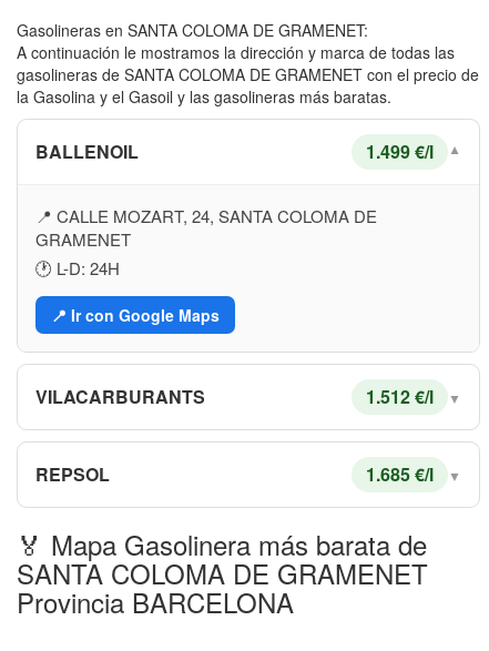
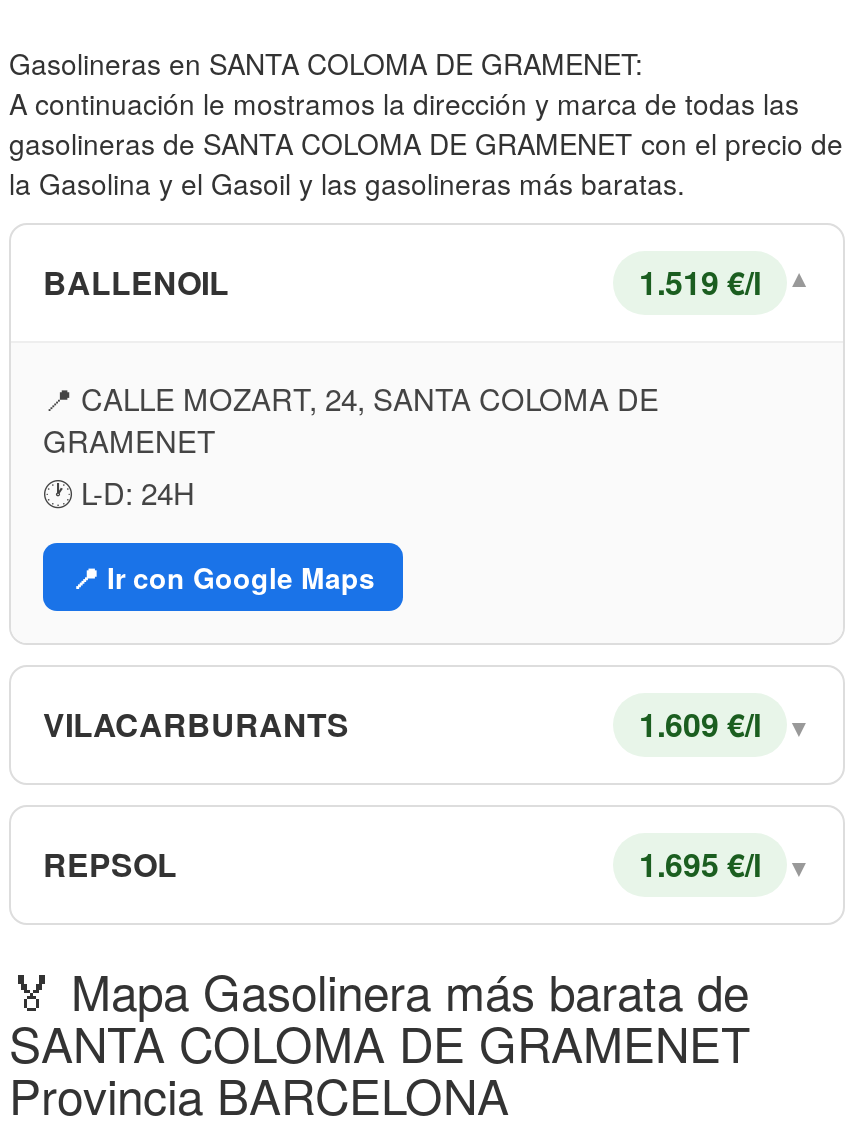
- 1.499 €/l
+ 1.519 €/l

- 1.512 €/l
+ 1.609 €/l

- 1.685 €/l
+ 1.695 €/l
